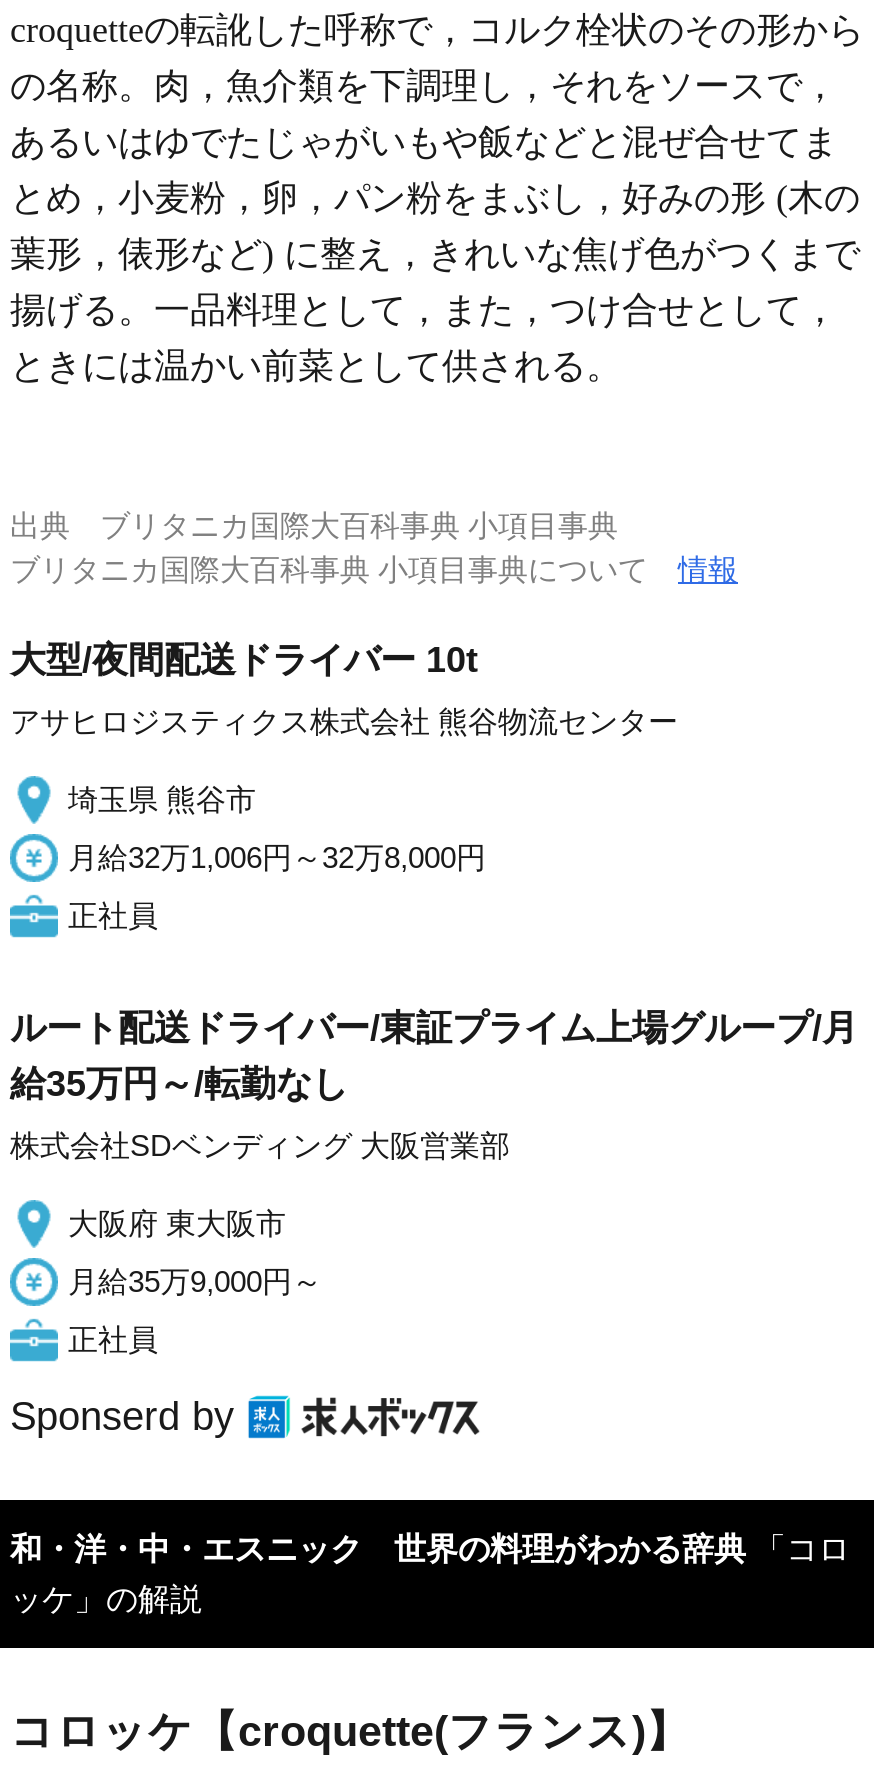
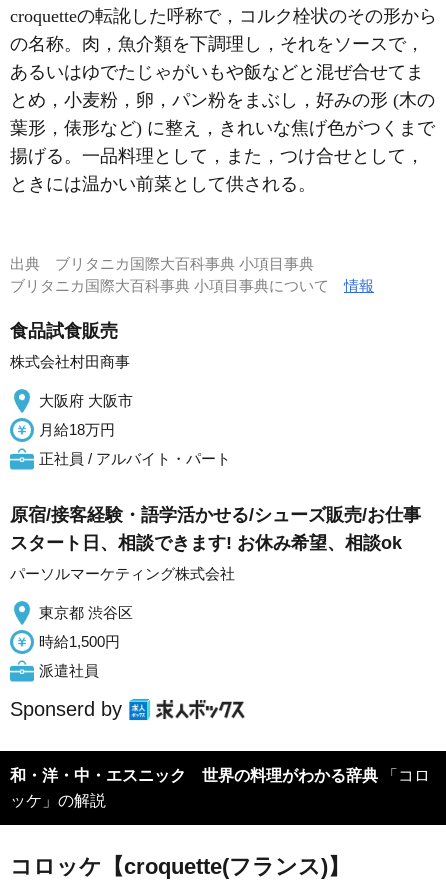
- 大型/夜間配送ドライバー 10t
+ 食品試食販売

- アサヒロジスティクス株式会社 熊谷物流センター
+ 株式会社村田商事

- 埼玉県 熊谷市
+ 大阪府 大阪市

- 月給32万1,006円～32万8,000円
+ 月給18万円

- 正社員
+ 正社員 / アルバイト・パート

- ルート配送ドライバー/東証プライム上場グループ/月
- 給35万円～/転勤なし
+ 原宿/接客経験・語学活かせる/シューズ販売/お仕事
+ スタート日、相談できます! お休み希望、相談ok

- 株式会社SDベンディング 大阪営業部
+ パーソルマーケティング株式会社

- 大阪府 東大阪市
+ 東京都 渋谷区

- 月給35万9,000円～
+ 時給1,500円

- 正社員
+ 派遣社員
